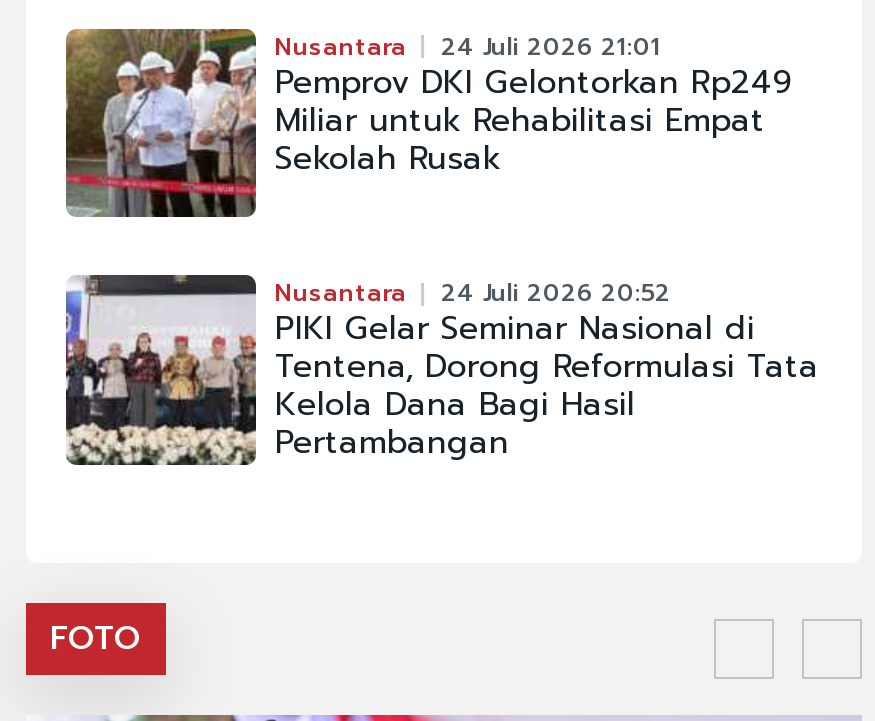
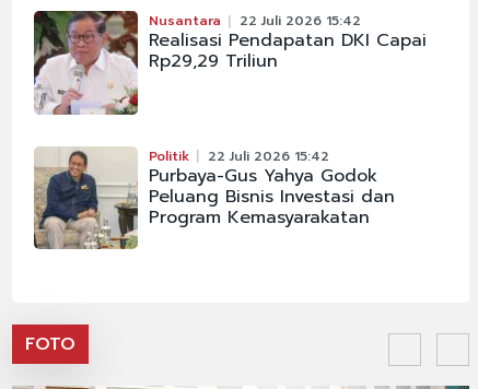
- [image]
- 24 Juli 2026 21:01
- Pemprov DKI Gelontorkan Rp249
- Miliar untuk Rehabilitasi Empat
- Sekolah Rusak
+ [image]
+ 22 Juli 2026 15:42
+ Realisasi Pendapatan DKI Capai
+ Rp29,29 Triliun

- [image]
- Nusantara
- 24 Juli 2026 20:52
- PIKI Gelar Seminar Nasional di
- Tentena, Dorong Reformulasi Tata
- Kelola Dana Bagi Hasil
- Pertambangan
+ [image]
+ Politik
+ 22 Juli 2026 15:42
+ Purbaya-Gus Yahya Godok
+ Peluang Bisnis Investasi dan
+ Program Kemasyarakatan
